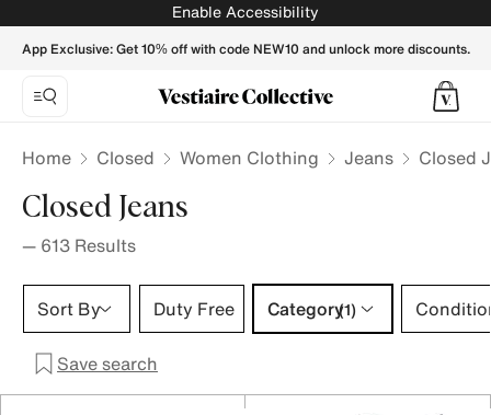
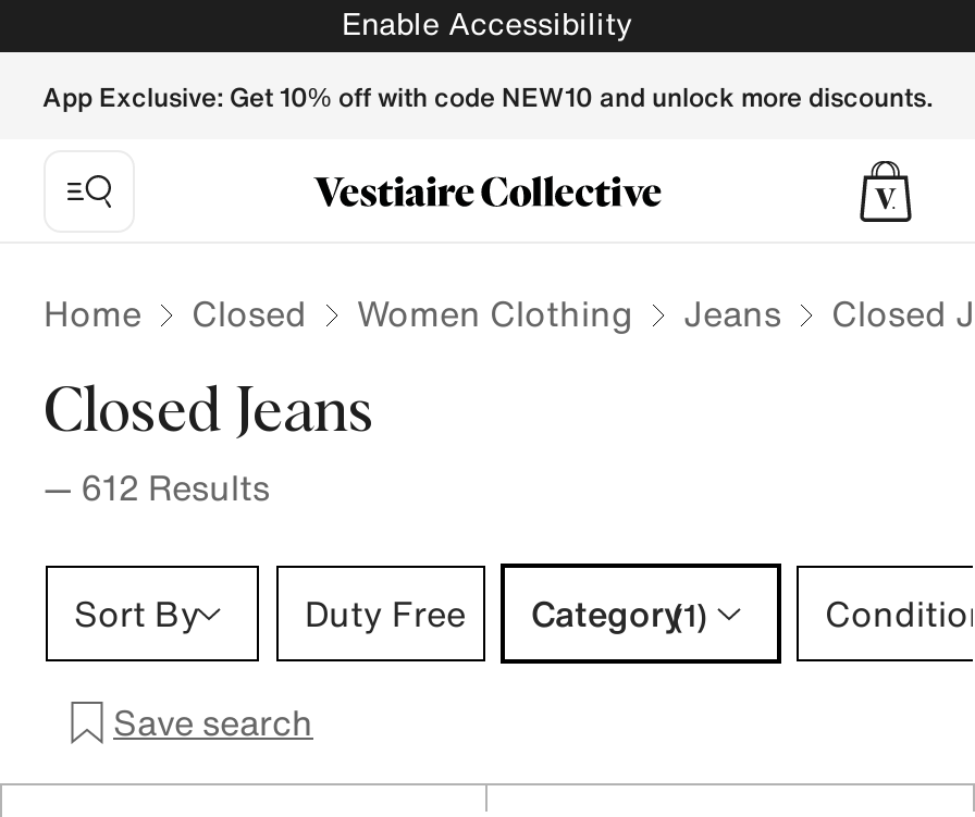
- — 613 Results
+ — 612 Results
